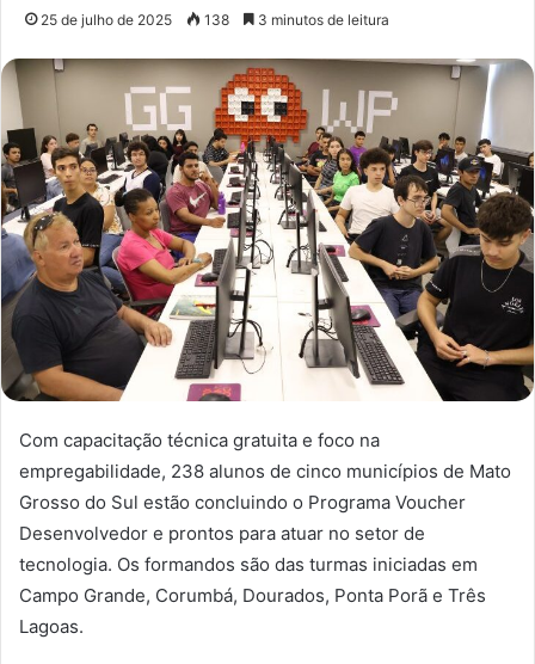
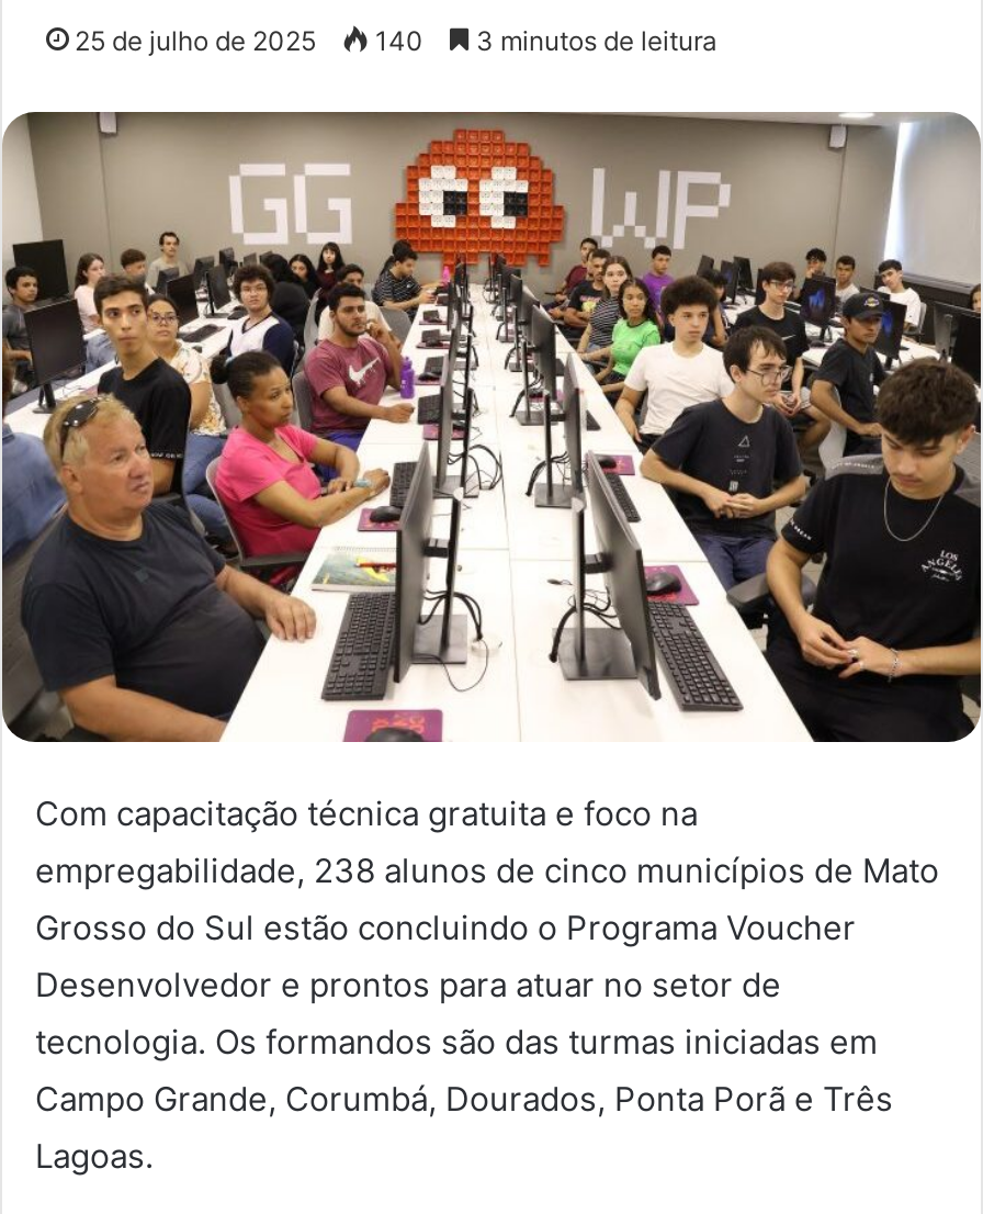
- 25 de julho de 2025 138 3 minutos de leitura
+ 25 de julho de 2025 140 3 minutos de leitura
